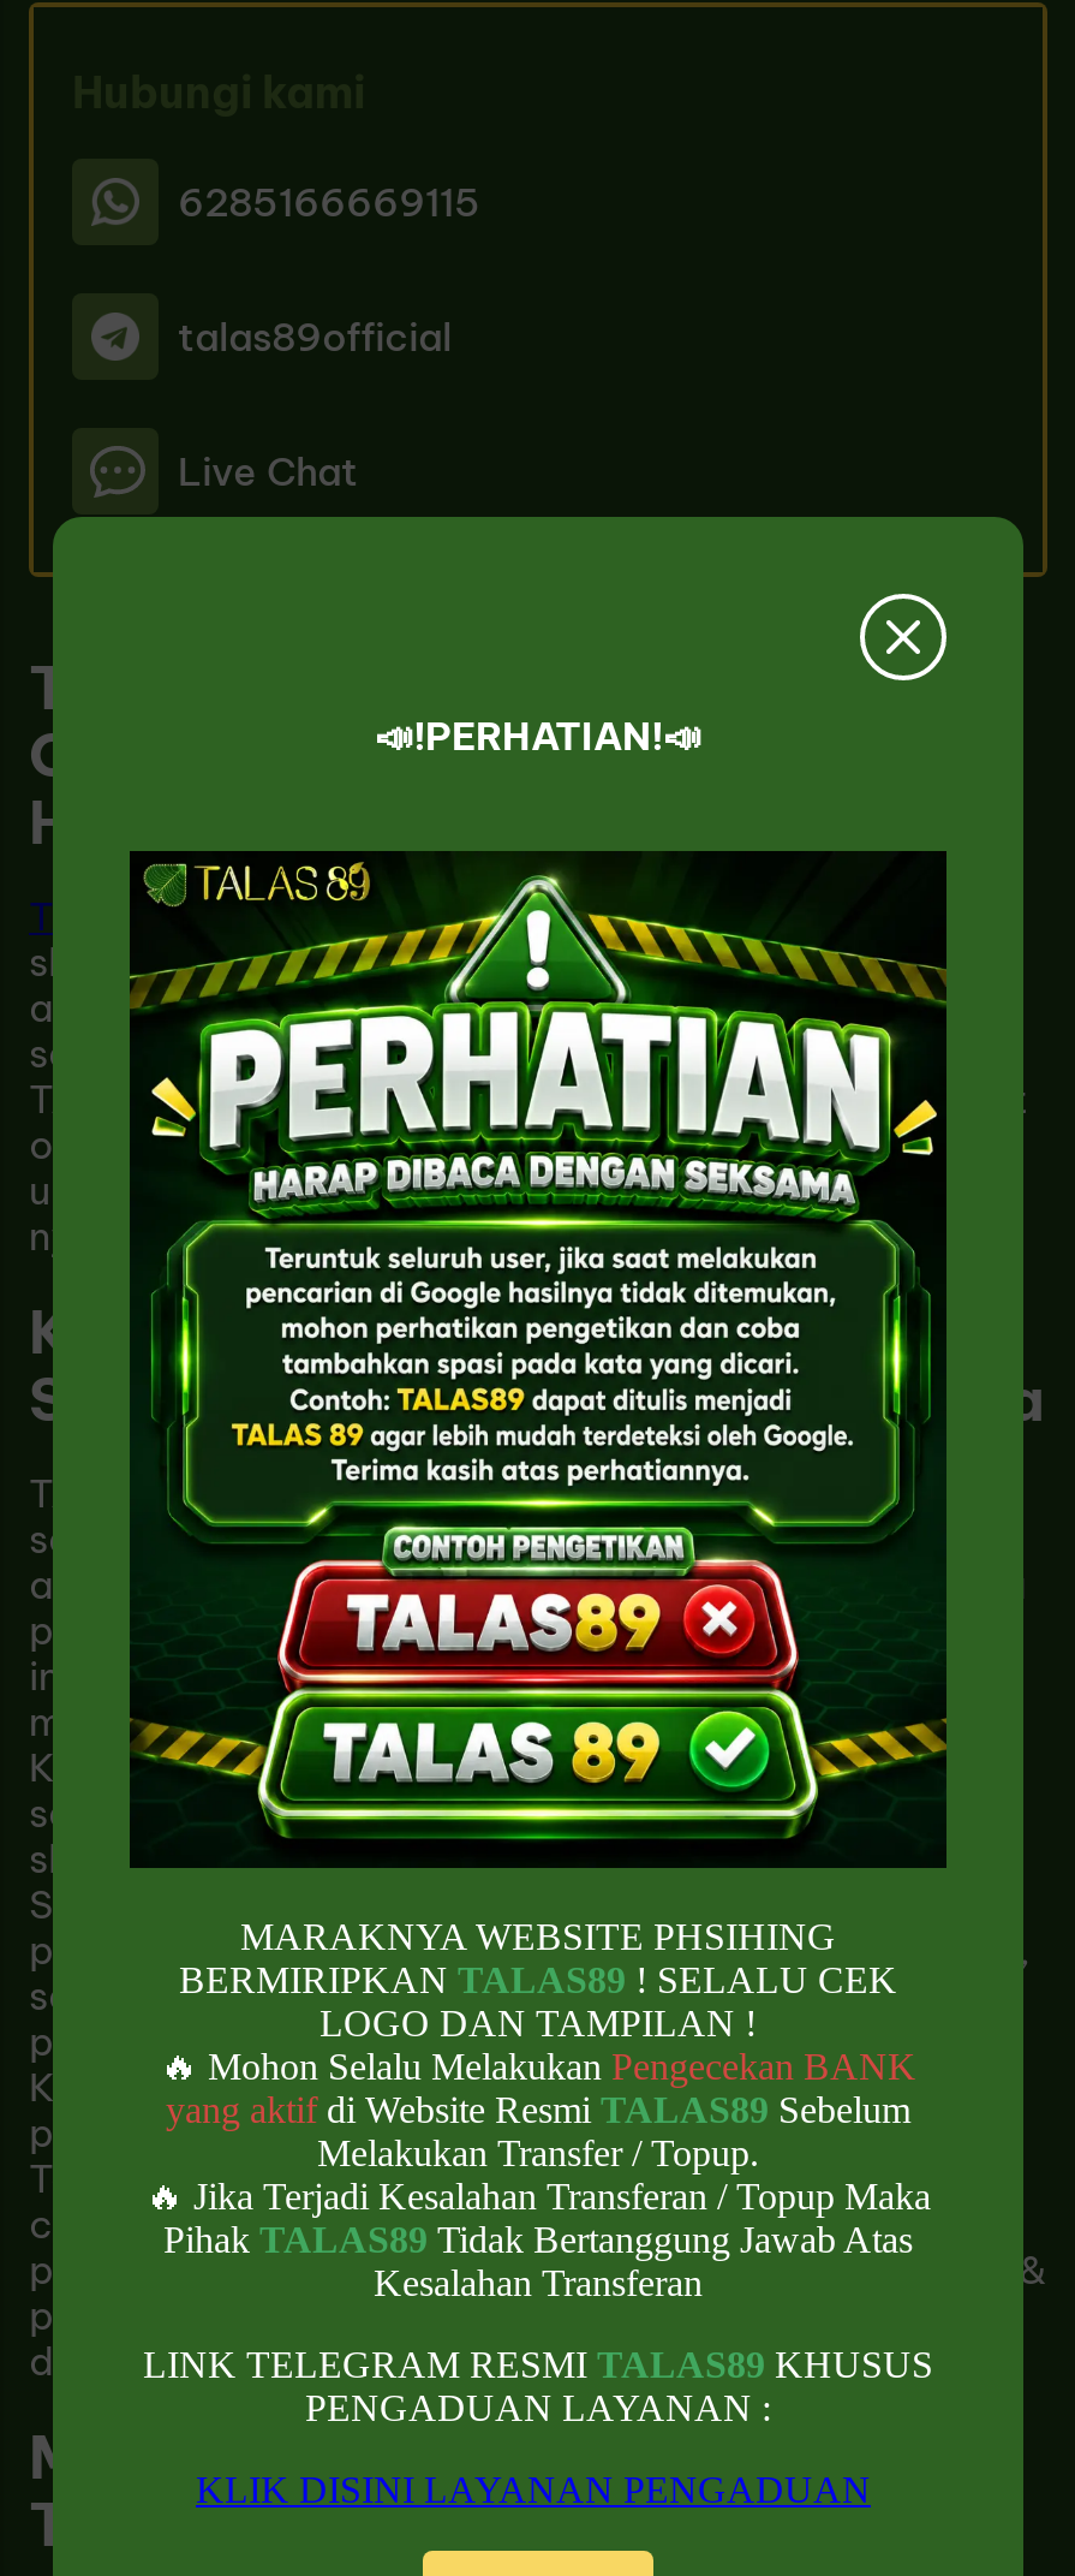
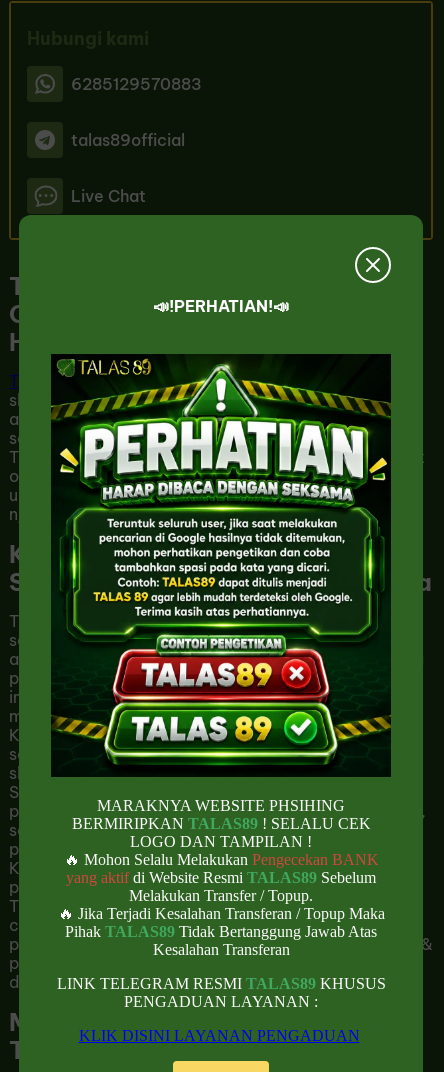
- 6285166669115
+ 6285129570883
